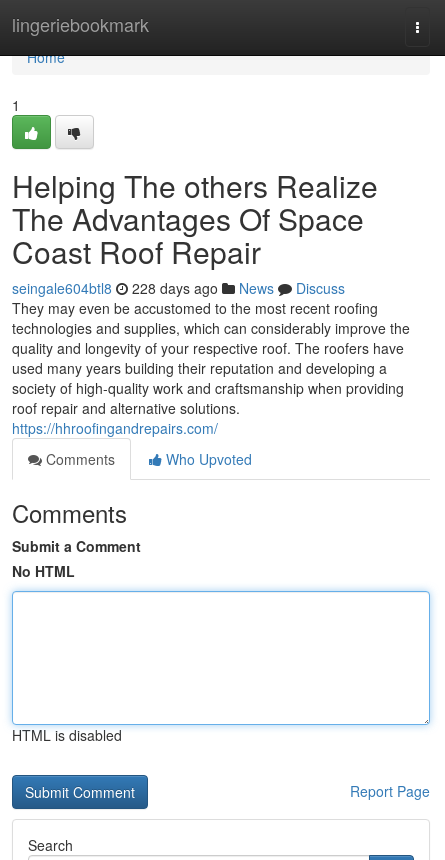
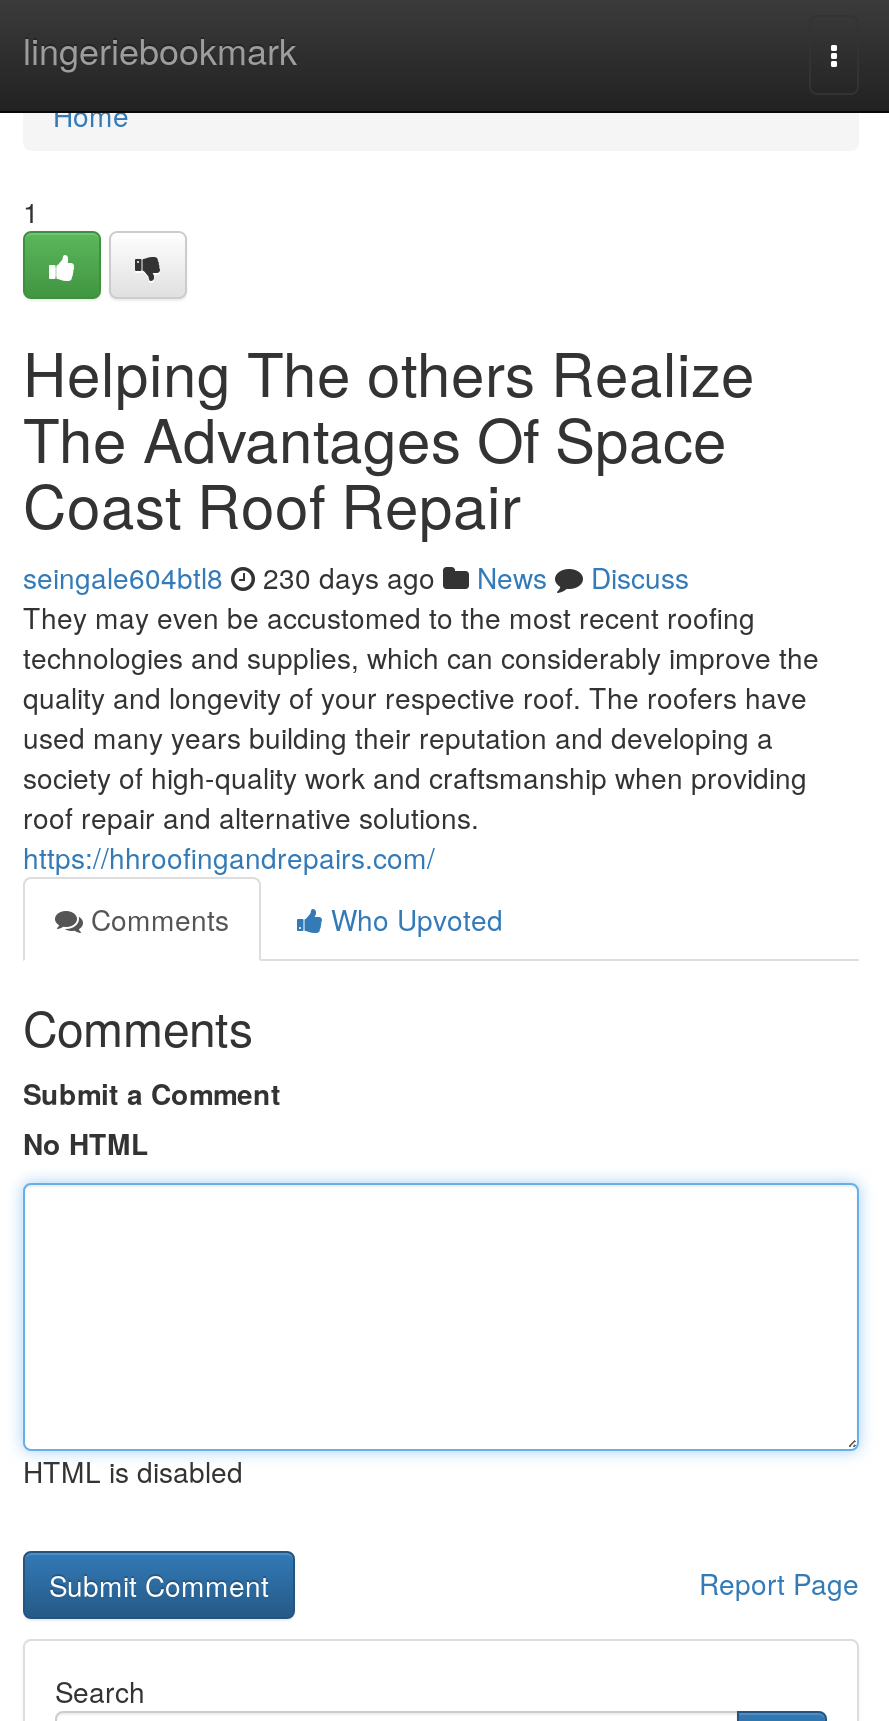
- seingale604btl8 228 days ago News Discuss
+ seingale604btl8 230 days ago News Discuss
